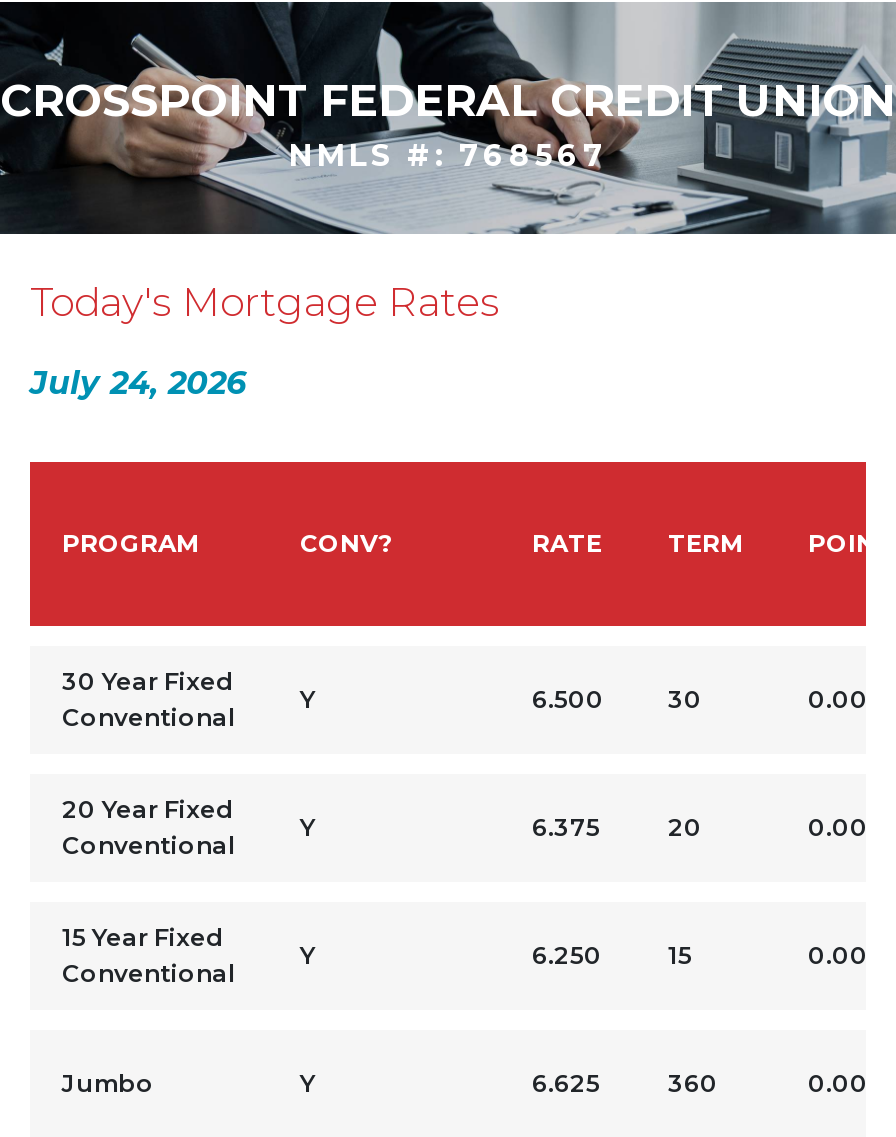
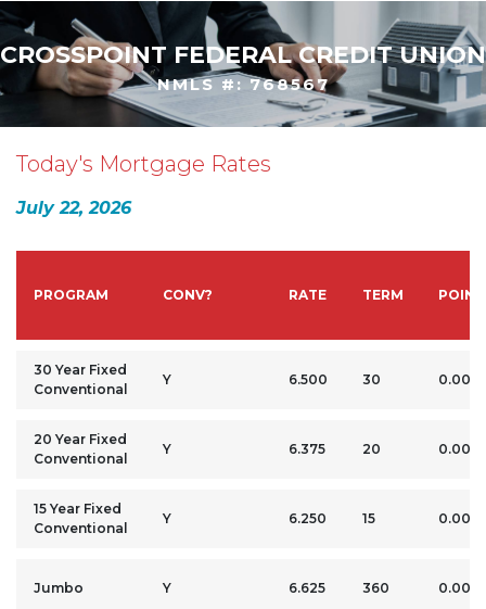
- July 24, 2026
+ July 22, 2026
